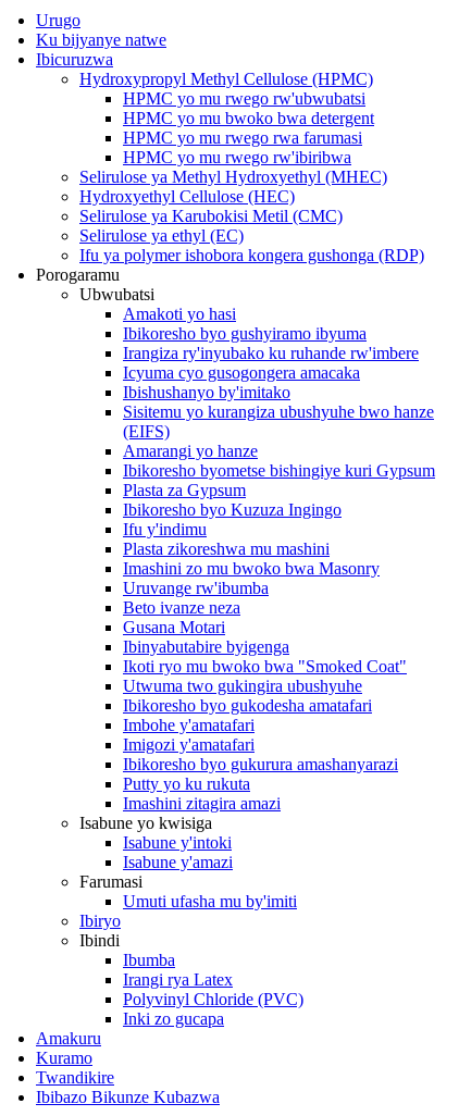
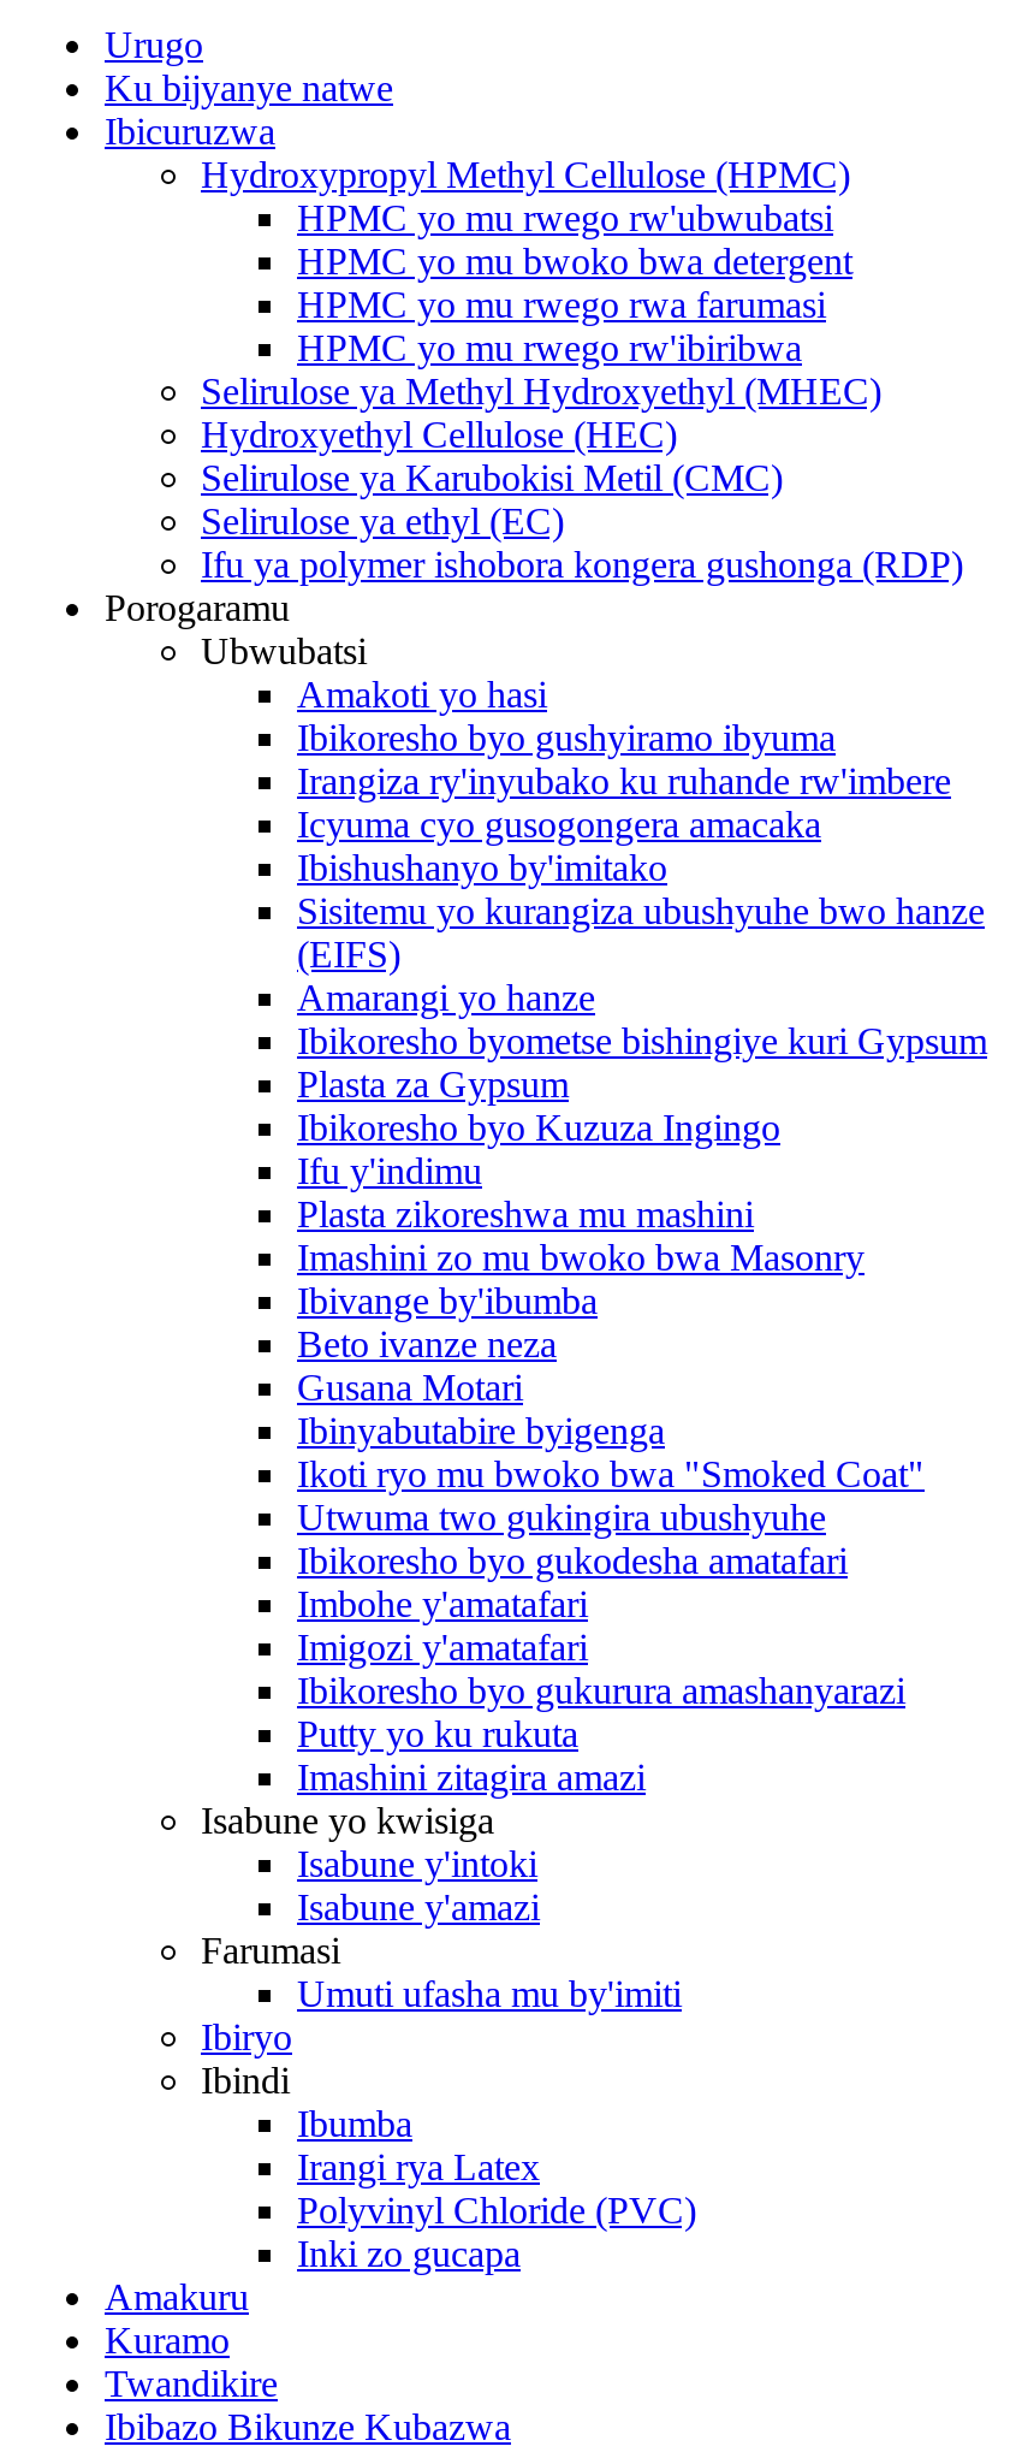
- Uruvange rw'ibumba
+ Ibivange by'ibumba
